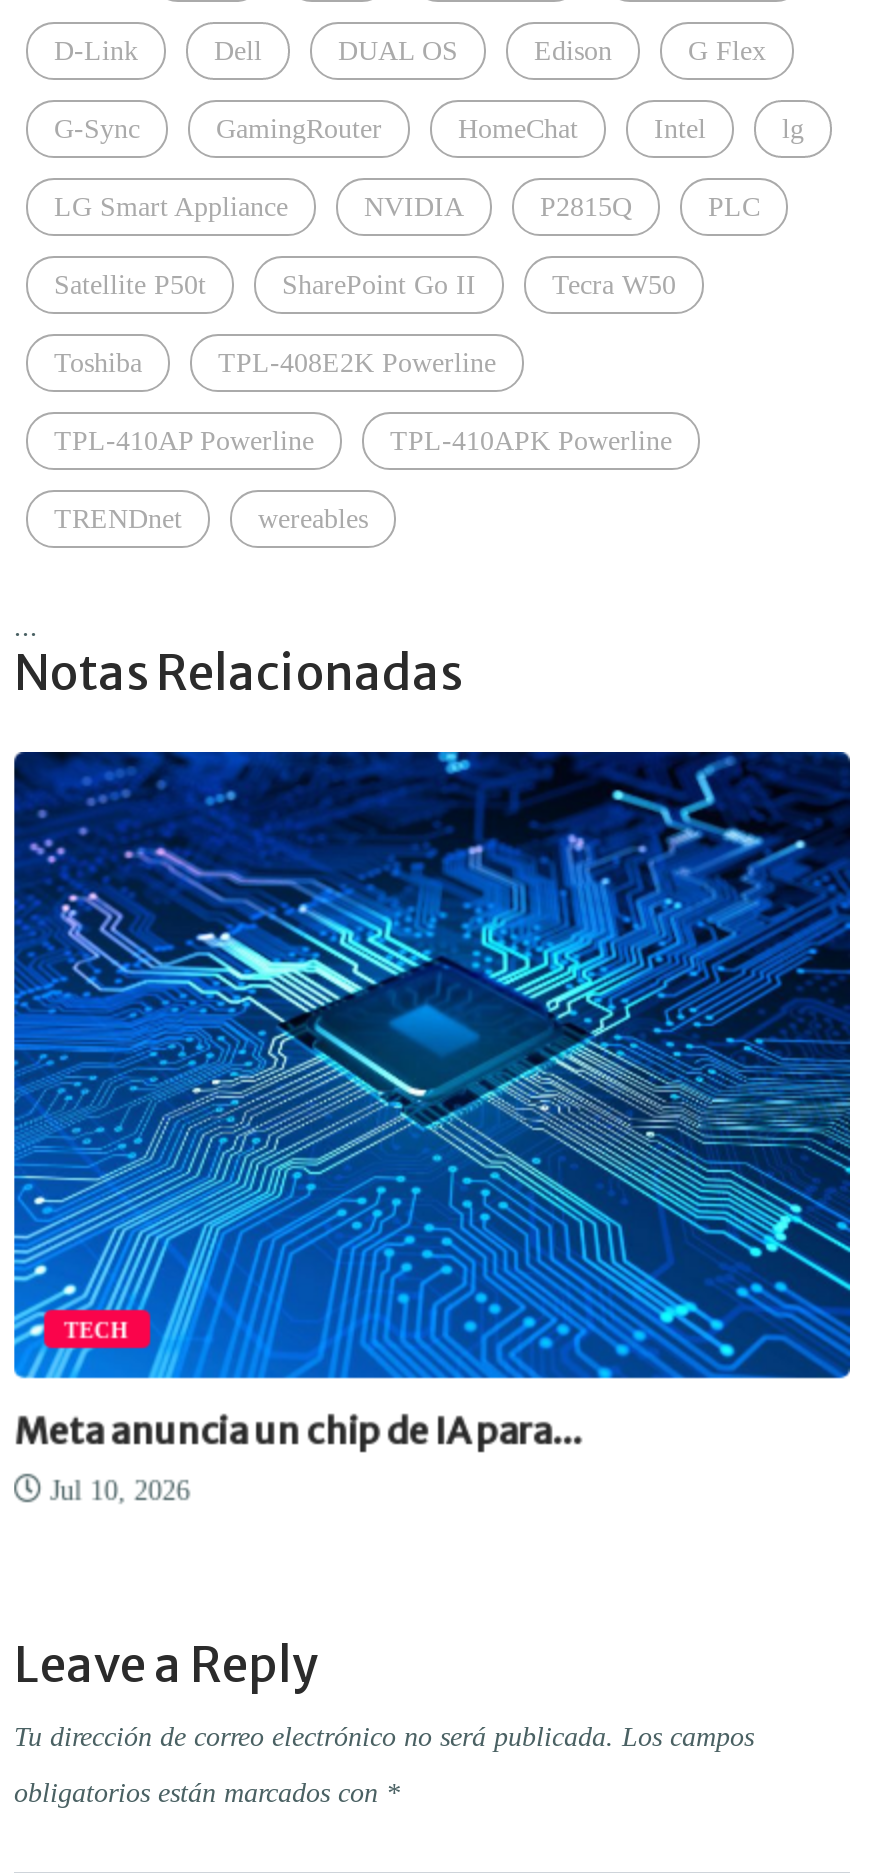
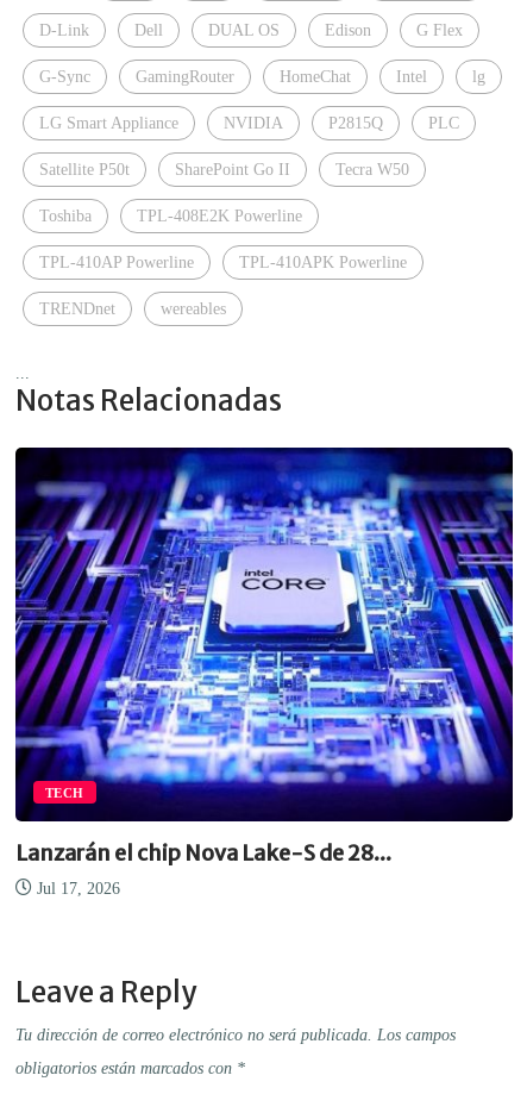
- [image]
- Meta anuncia un chip de IA para...
+ [image]
+ Lanzarán el chip Nova Lake-S de 28...

- Jul 10, 2026
+ Jul 17, 2026
